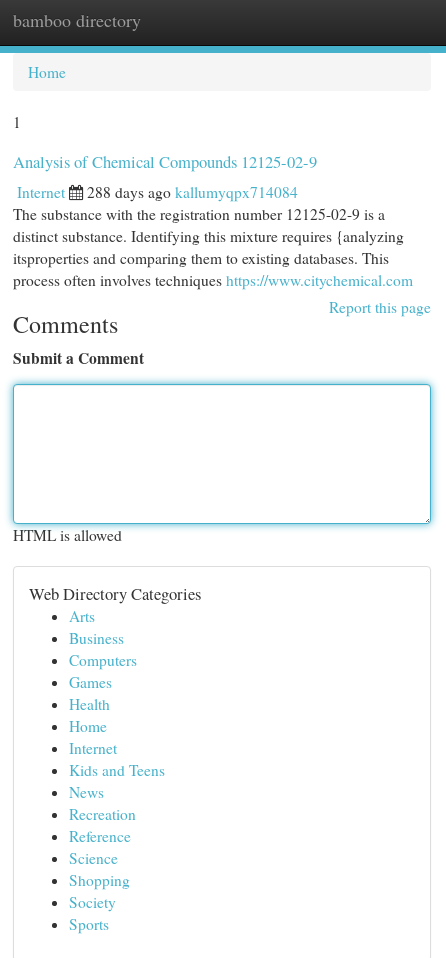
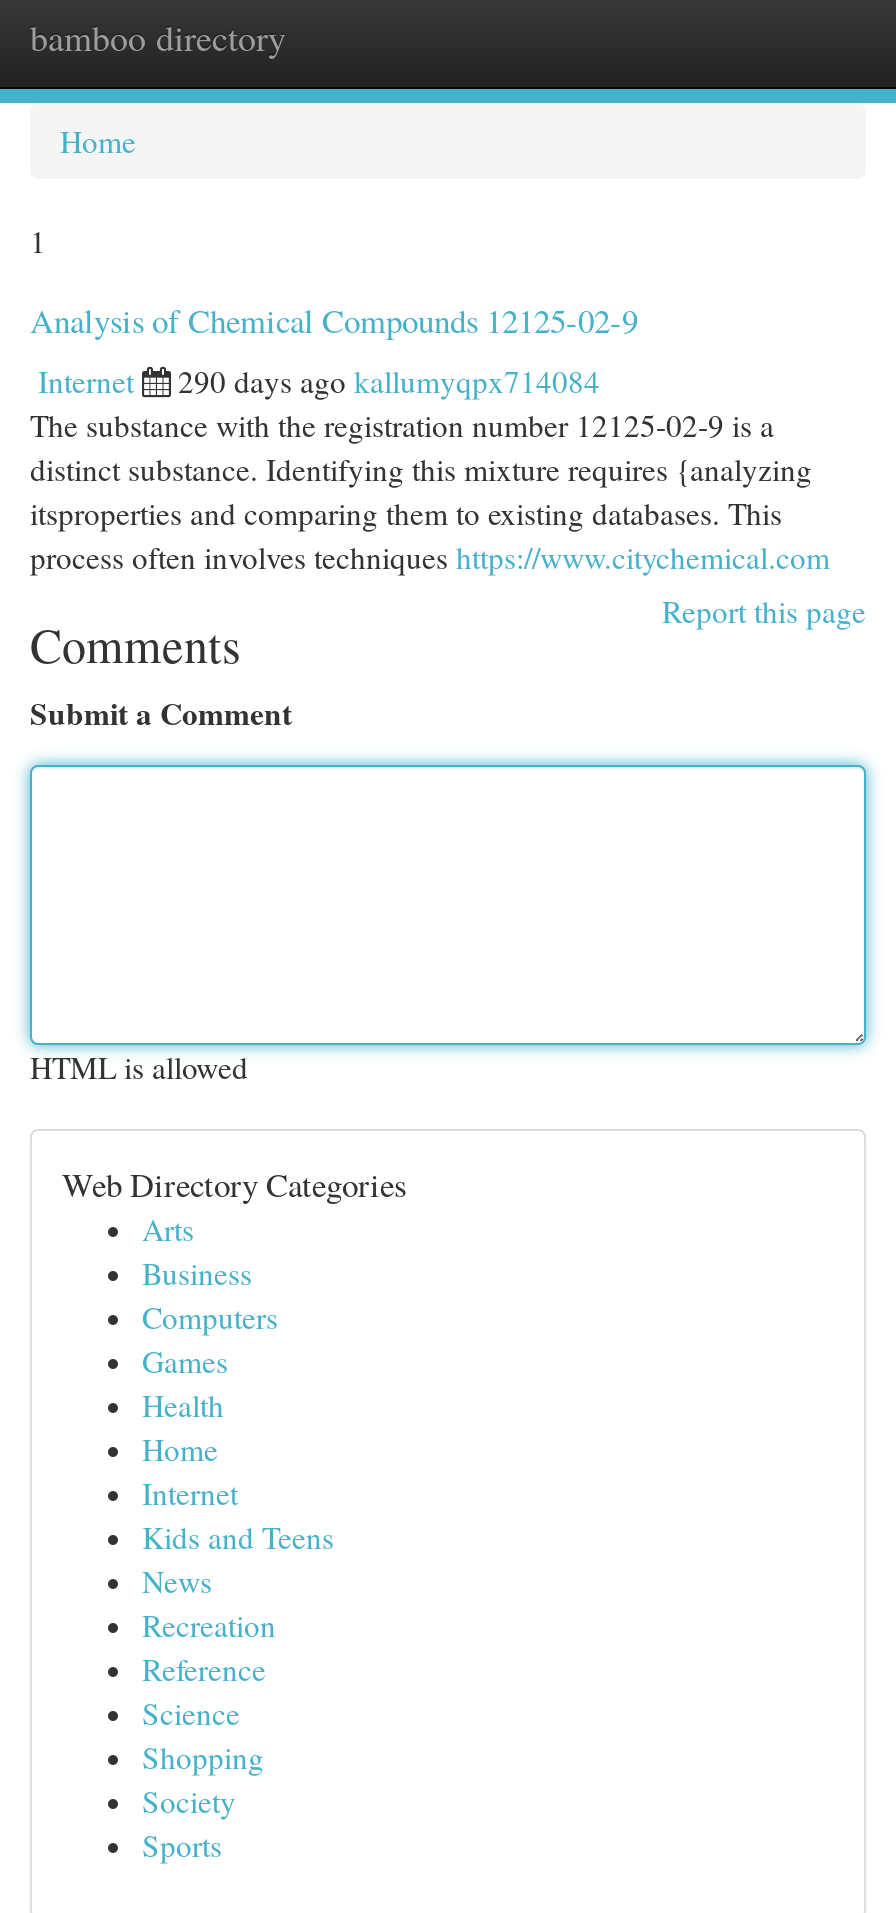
- 288 days ago kallumyqpx714084
+ 290 days ago kallumyqpx714084
